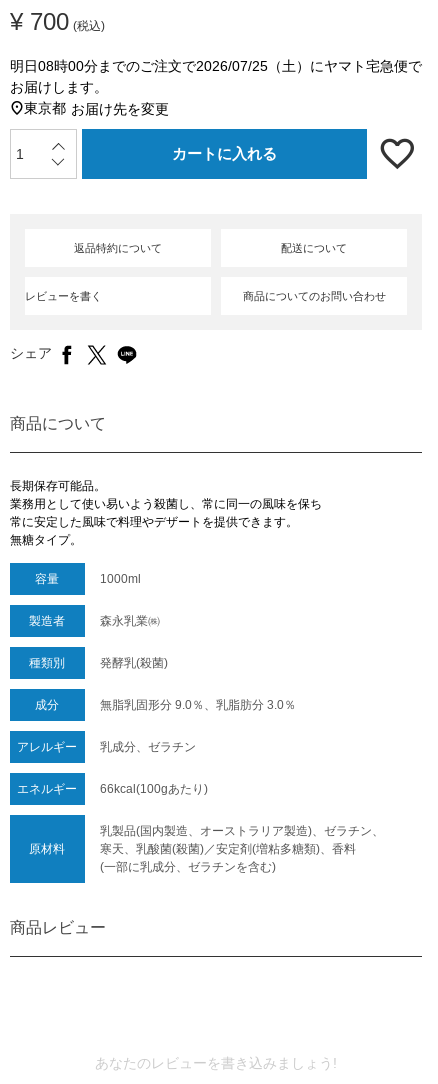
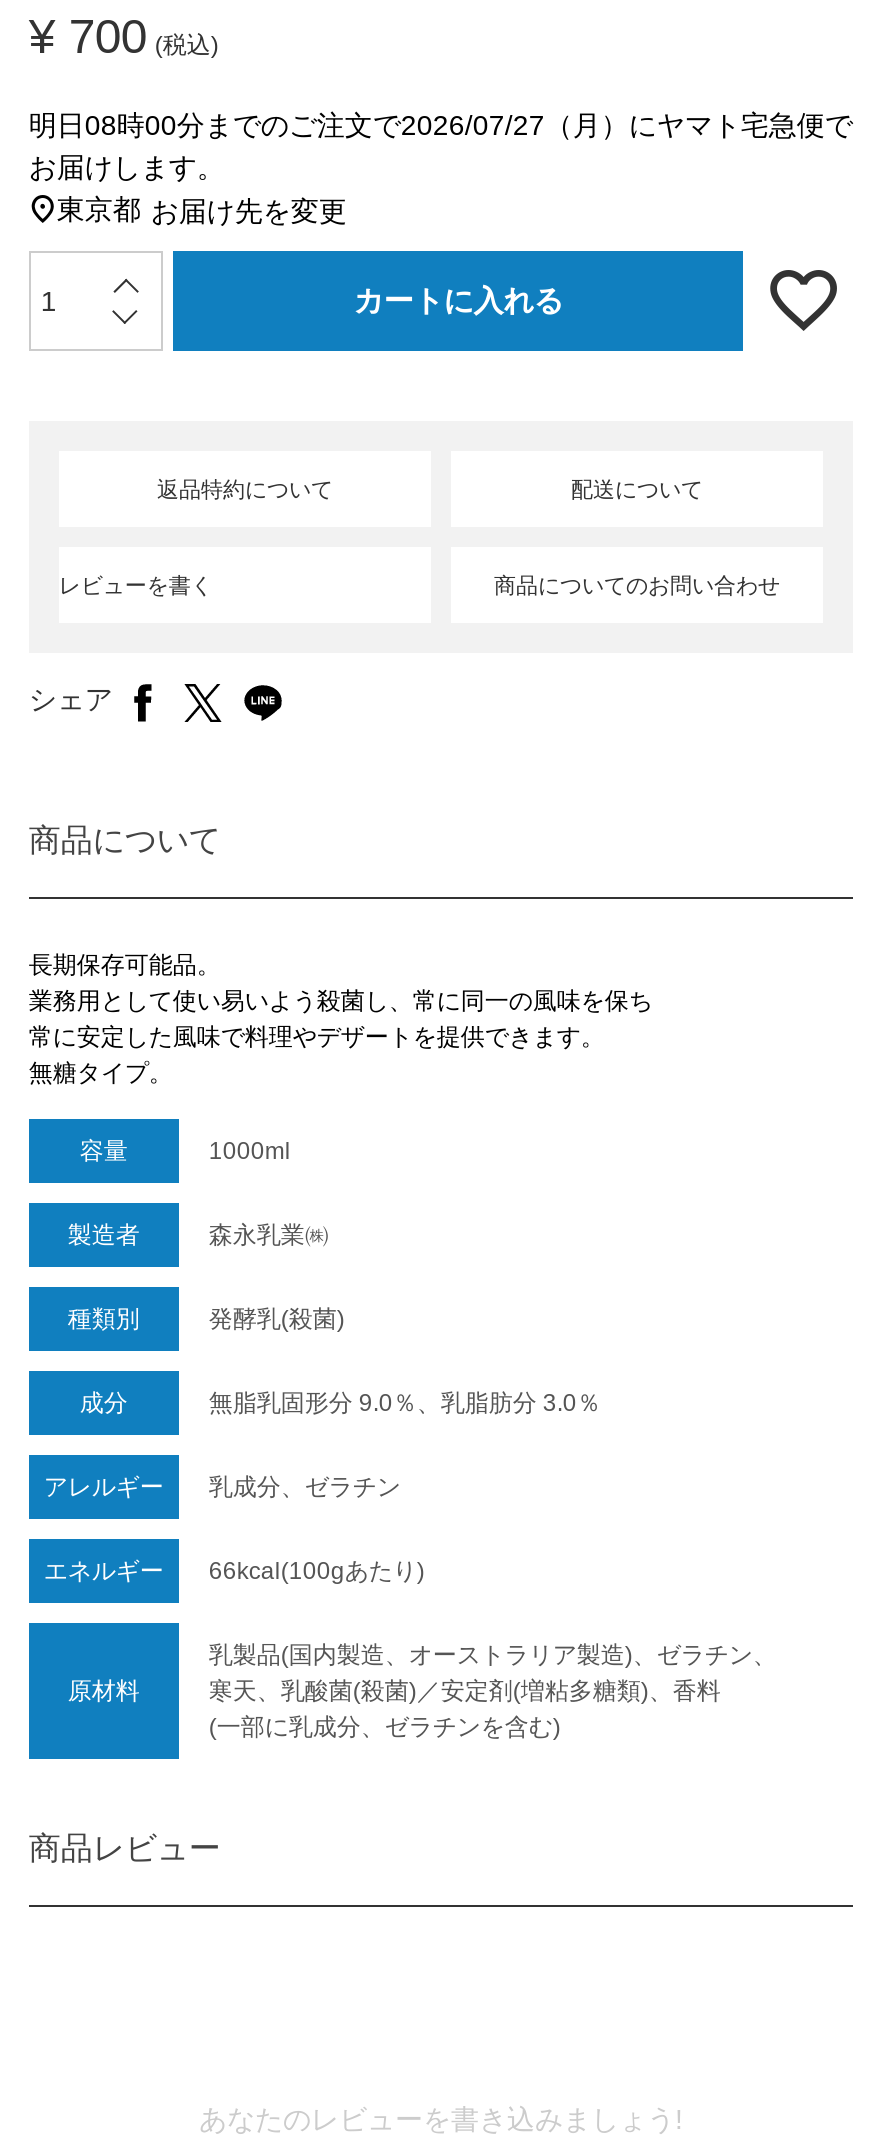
- 明日08時00分までのご注文で2026/07/25（土）にヤマト宅急便で
+ 明日08時00分までのご注文で2026/07/27（月）にヤマト宅急便で
